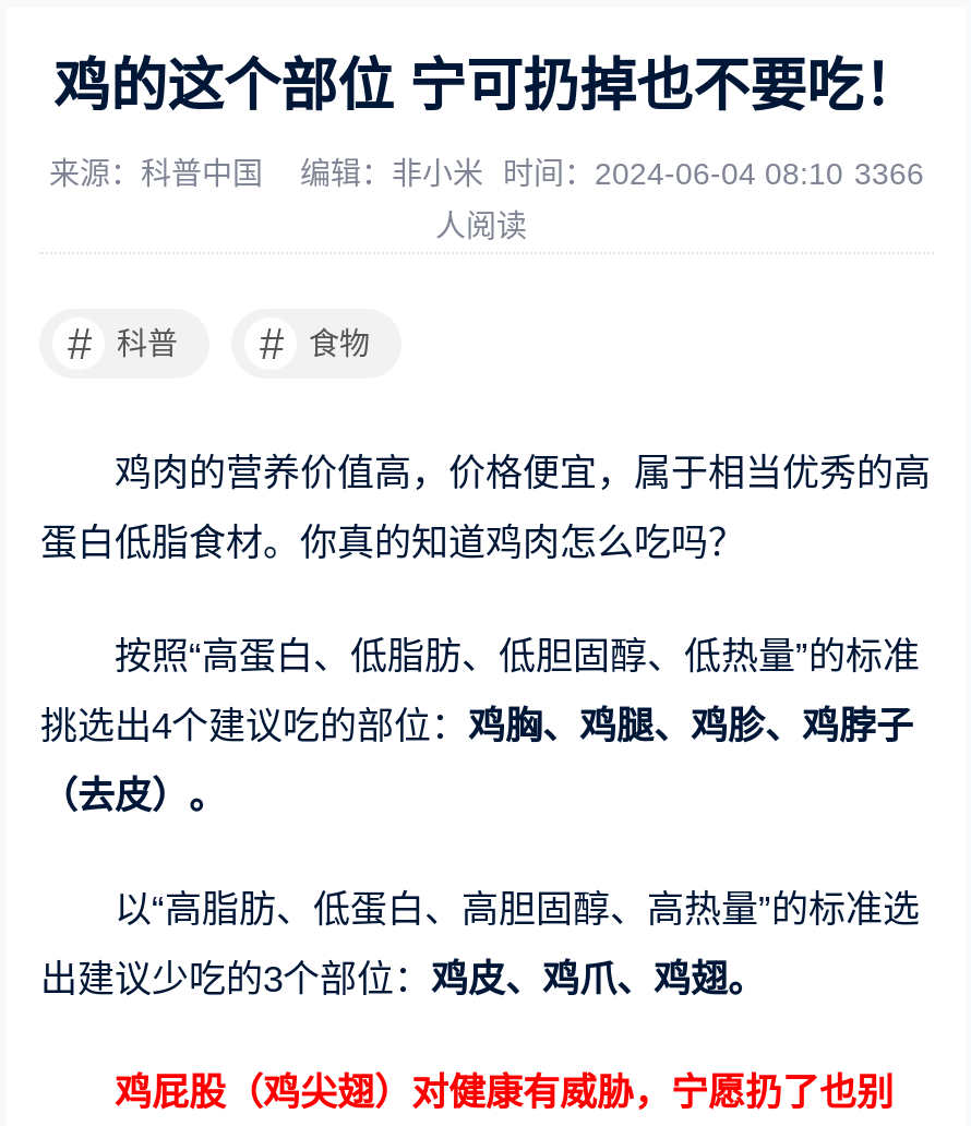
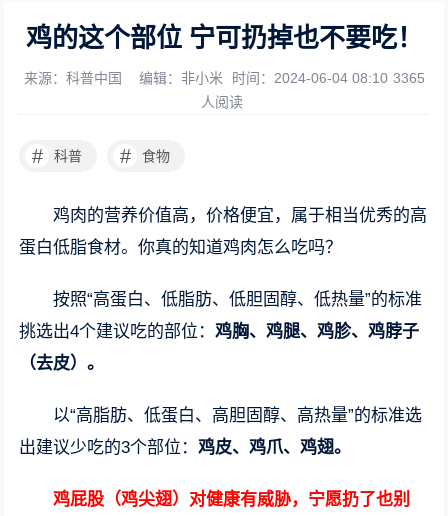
- 来源：科普中国 编辑：非小米 时间：2024-06-04 08:10 3366
+ 来源：科普中国 编辑：非小米 时间：2024-06-04 08:10 3365
